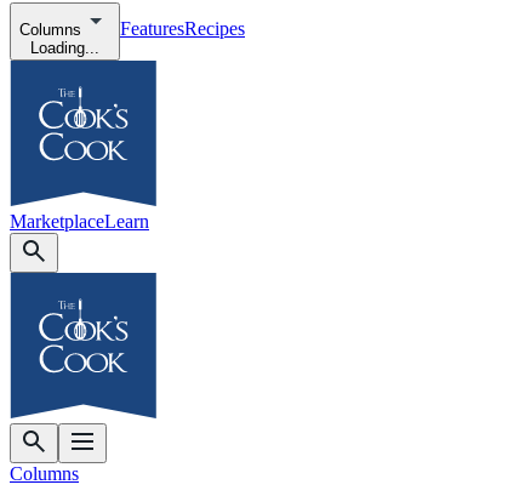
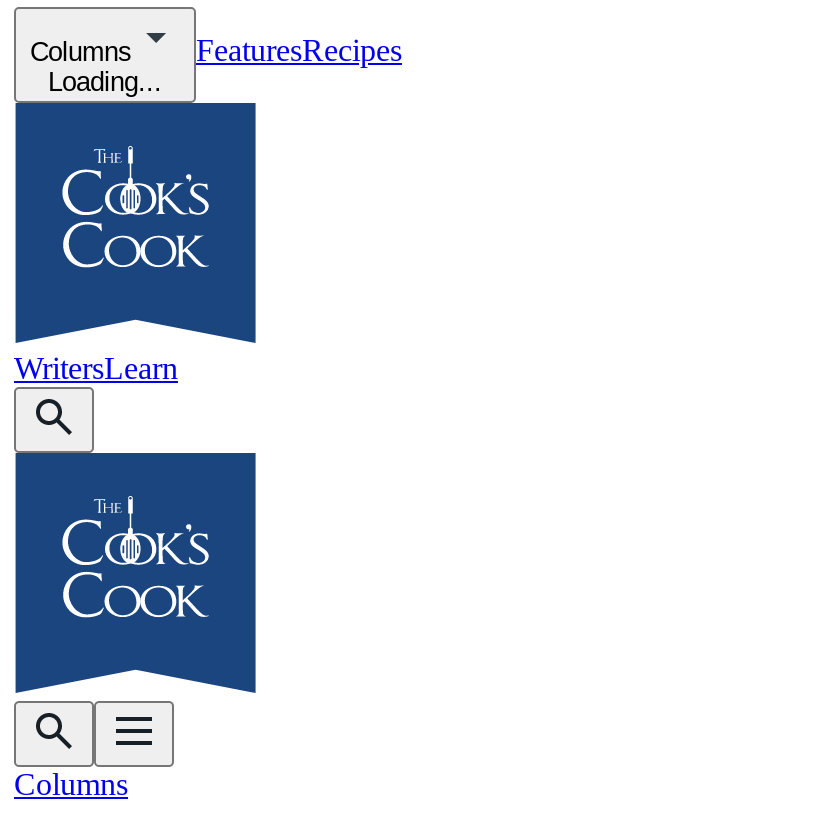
- MarketplaceLearn
+ WritersLearn
